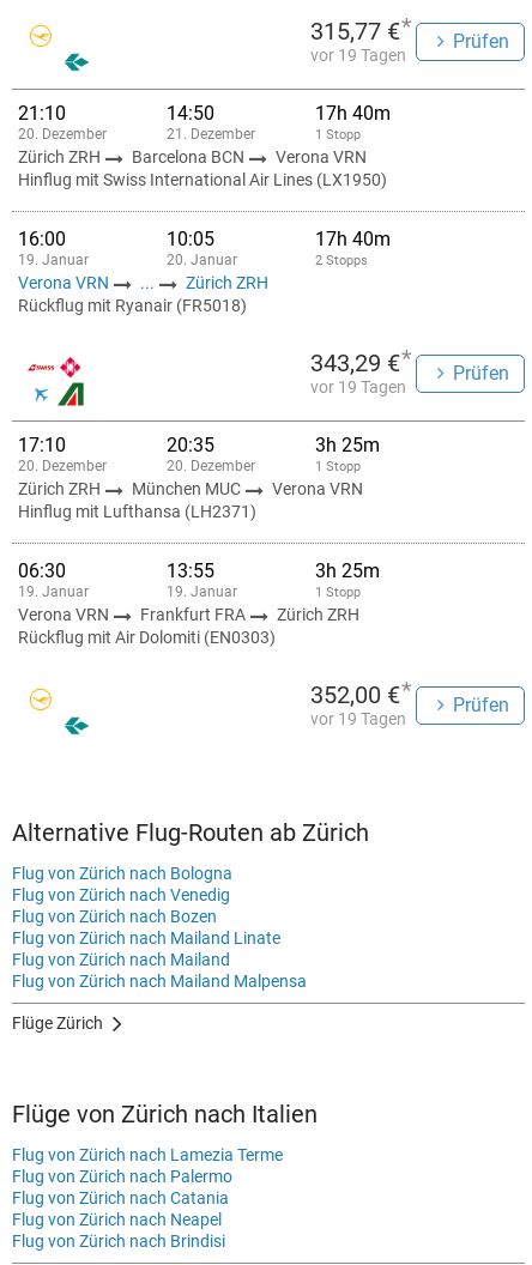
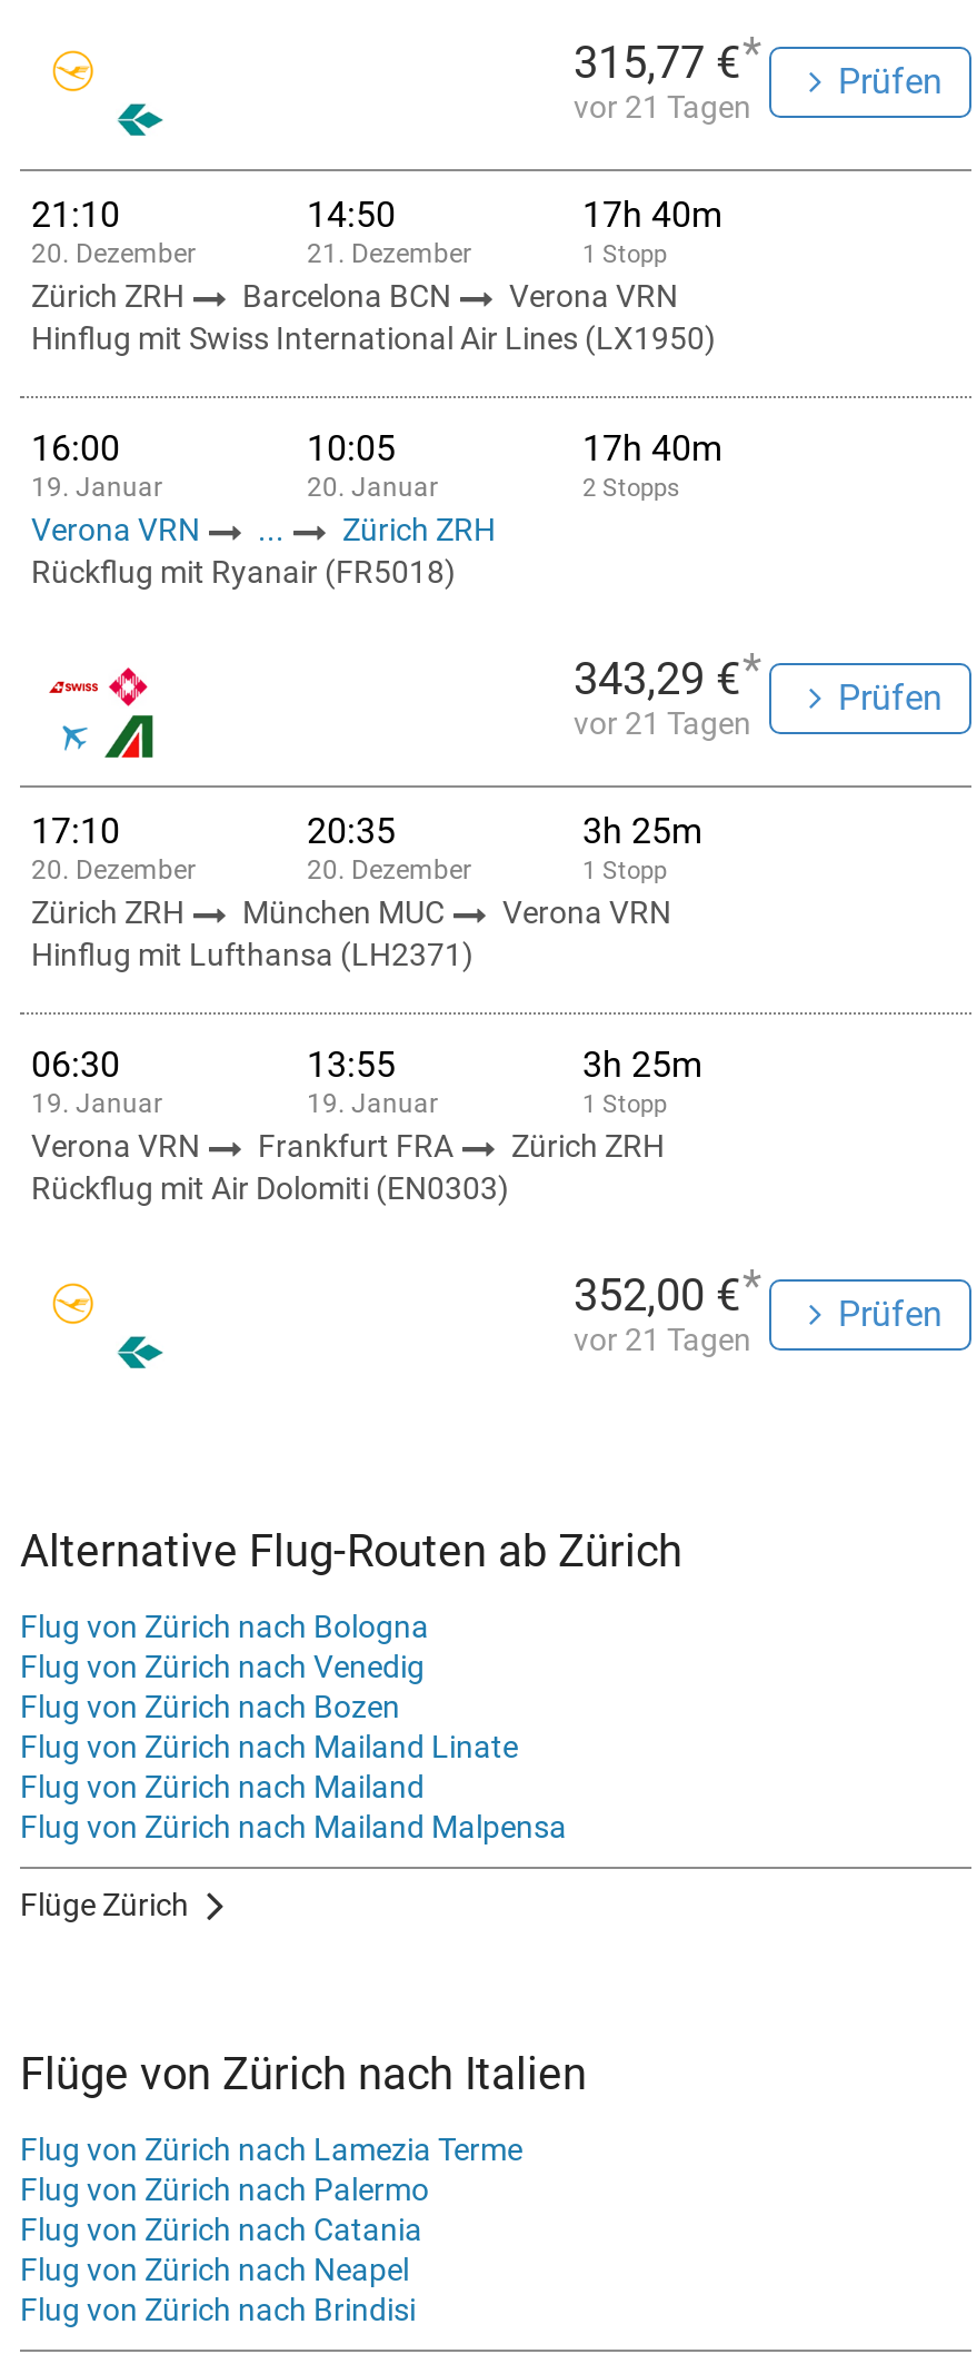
- vor 19 Tagen
+ vor 21 Tagen

- vor 19 Tagen
+ vor 21 Tagen

- vor 19 Tagen
+ vor 21 Tagen
